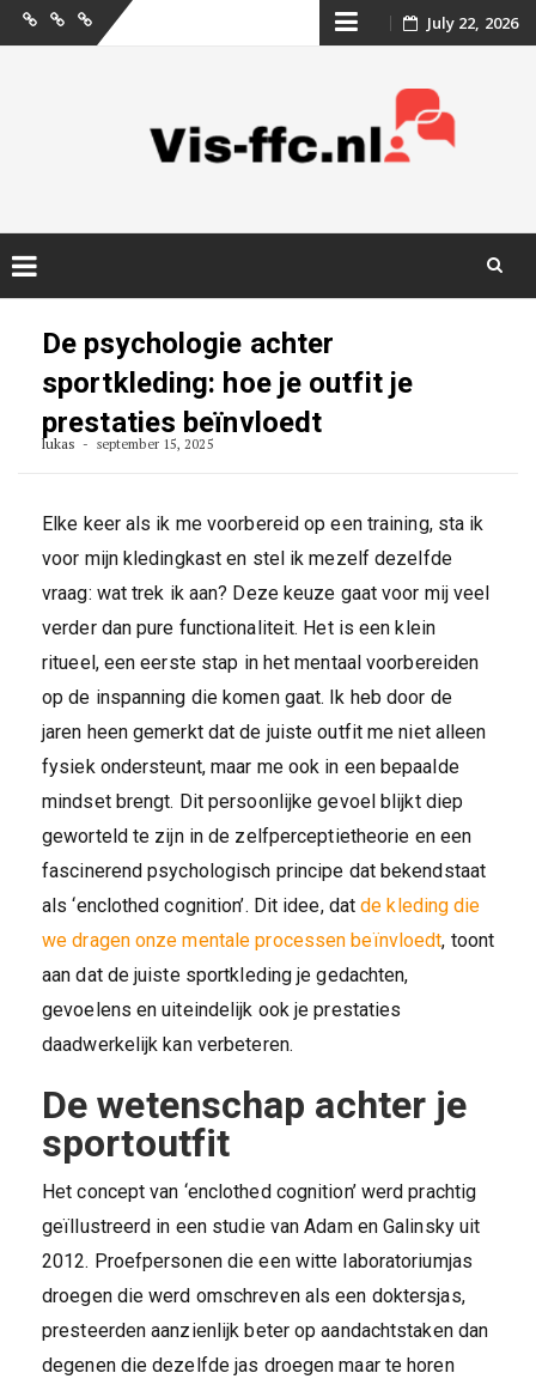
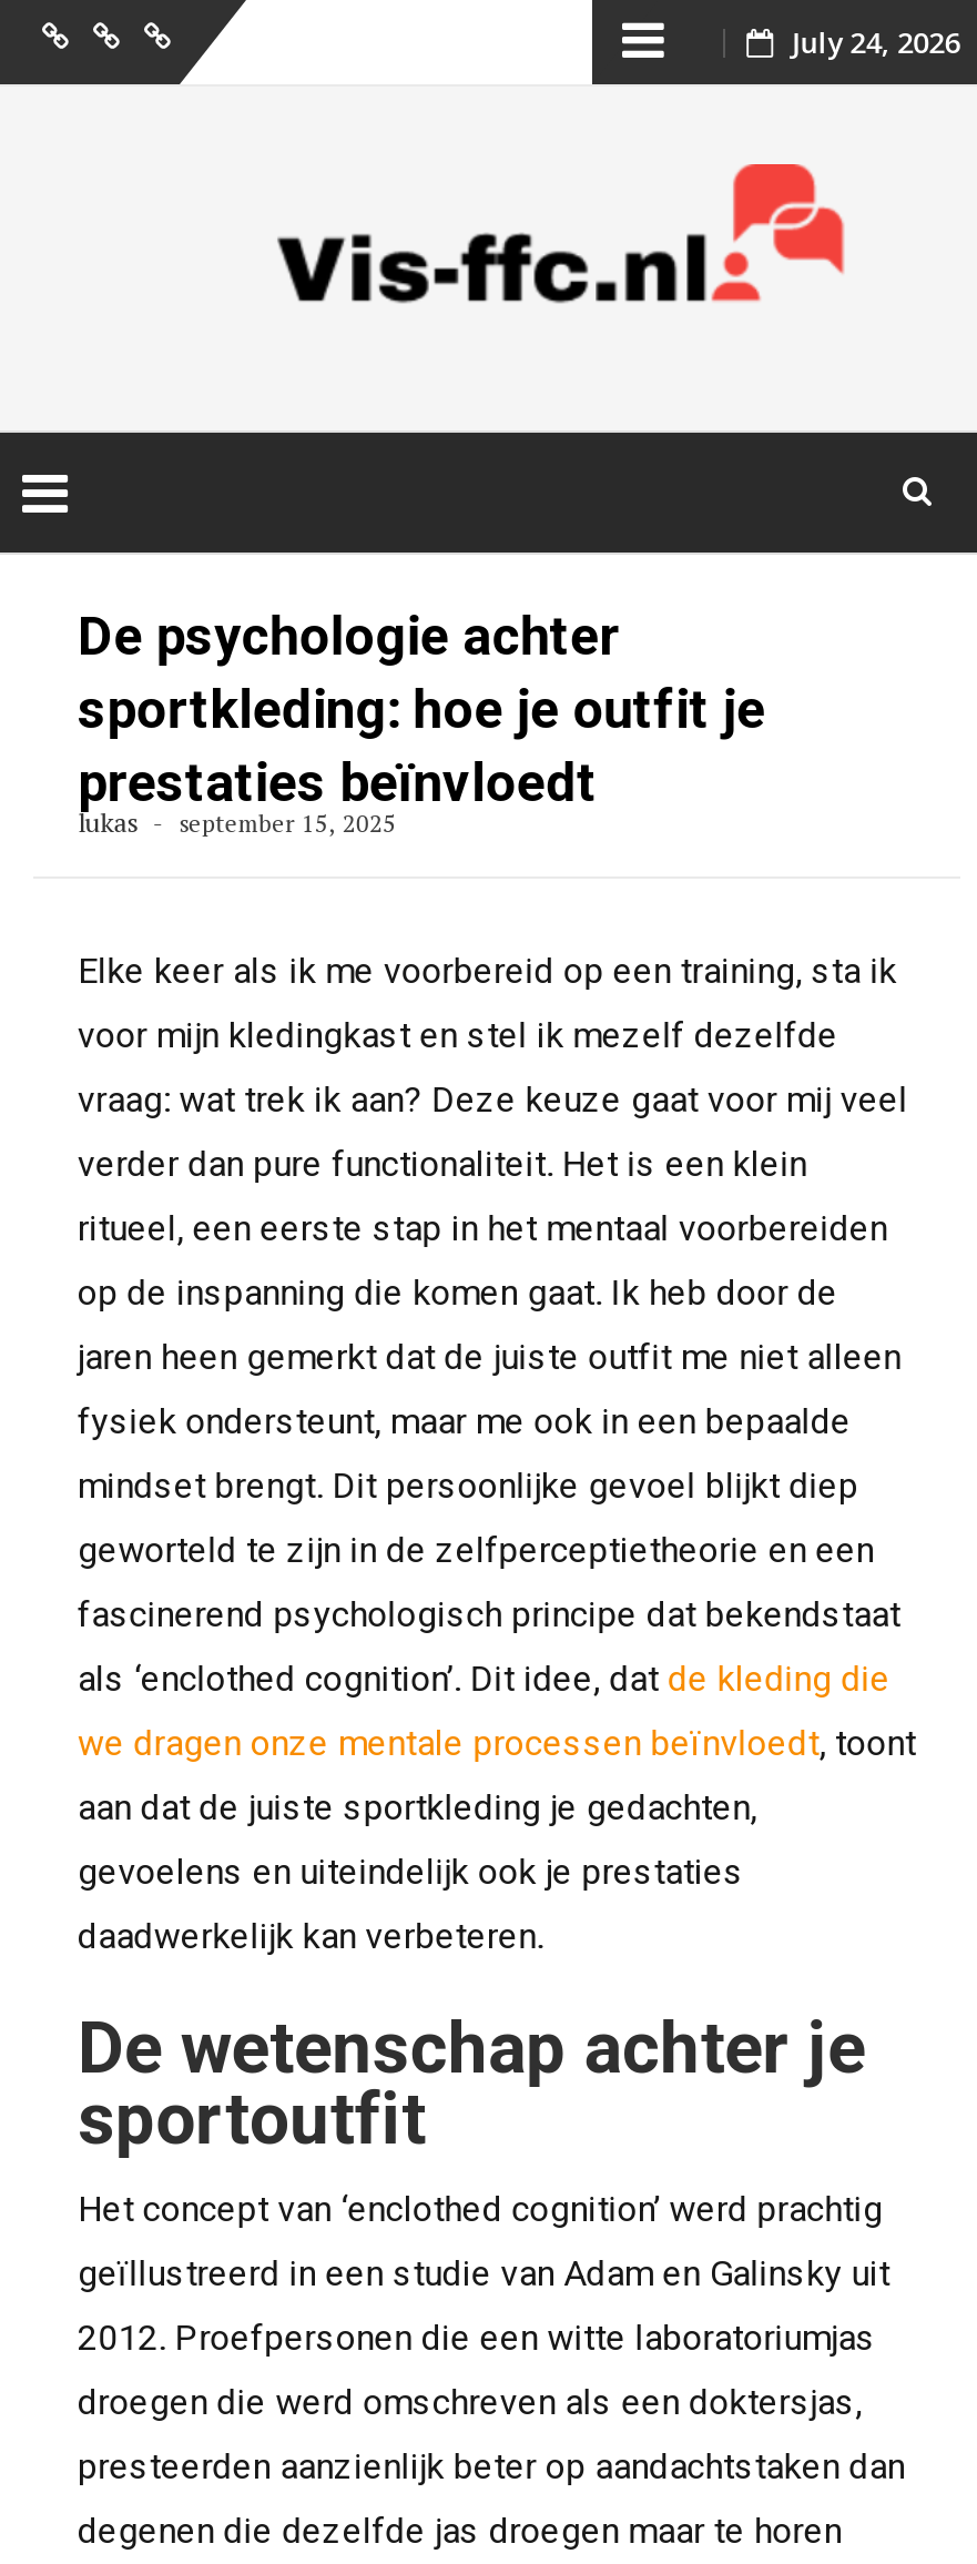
- July 22, 2026
+ July 24, 2026
